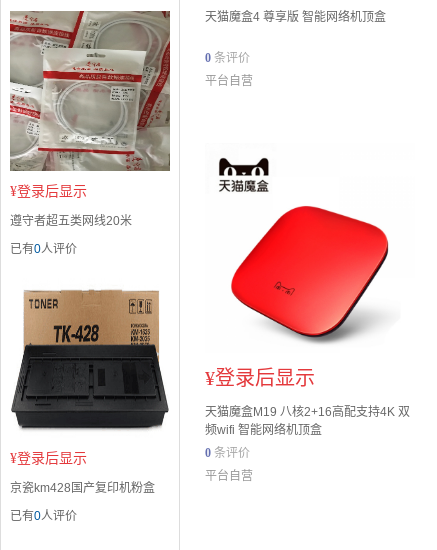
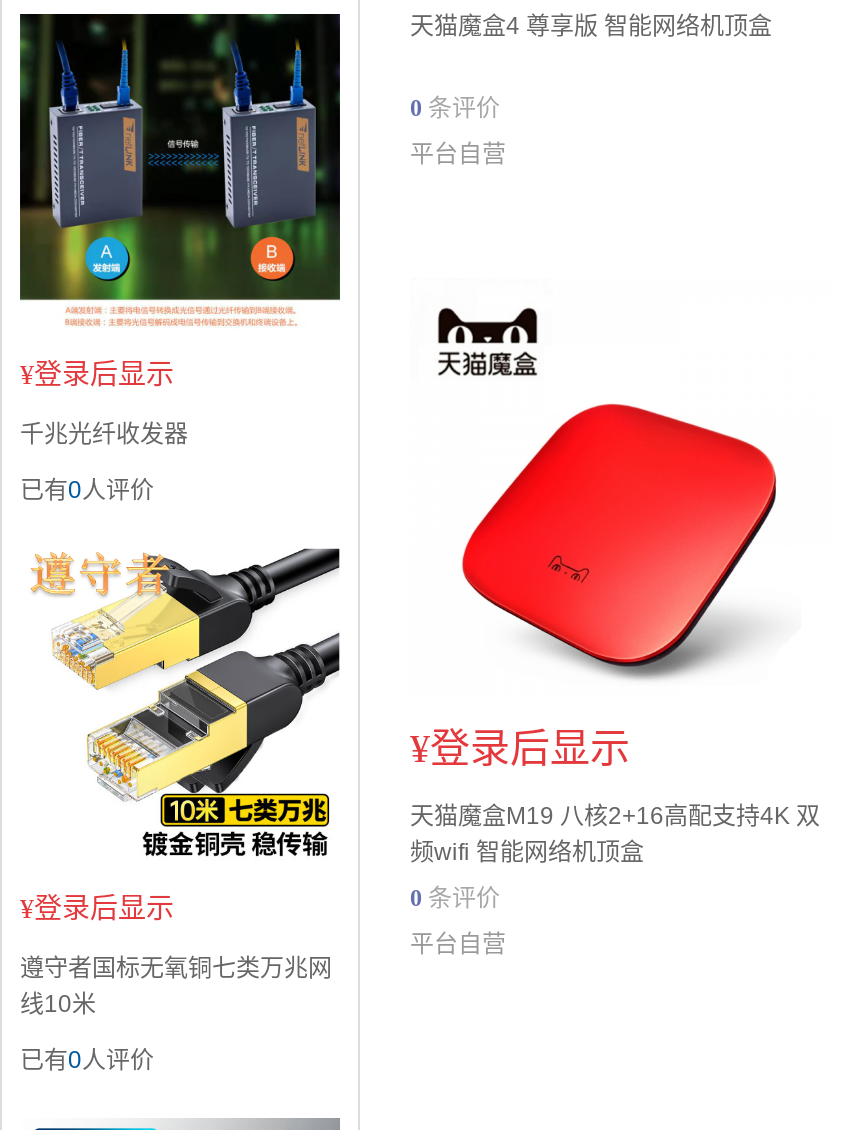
- [image]
+ [image]

- 遵守者超五类网线20米
+ 千兆光纤收发器

- [image]
+ [image]

- 京瓷km428国产复印机粉盒
+ 遵守者国标无氧铜七类万兆网
+ 线10米
